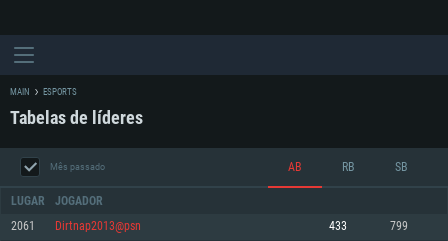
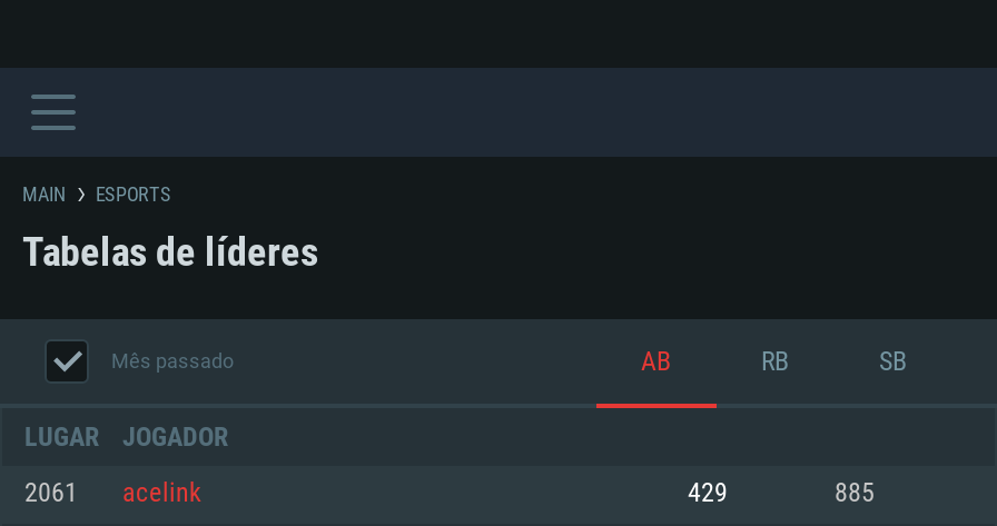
- Dirtnap2013@psn
- 433
- 799
+ acelink
+ 429
+ 885
